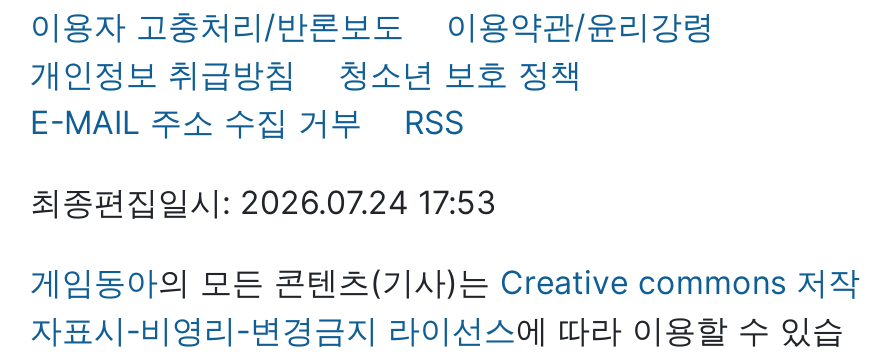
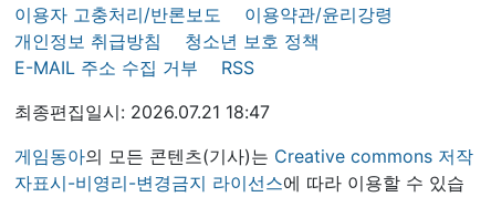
- 최종편집일시: 2026.07.24 17:53
+ 최종편집일시: 2026.07.21 18:47
